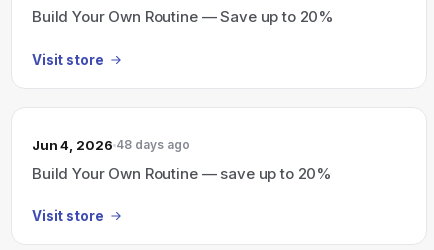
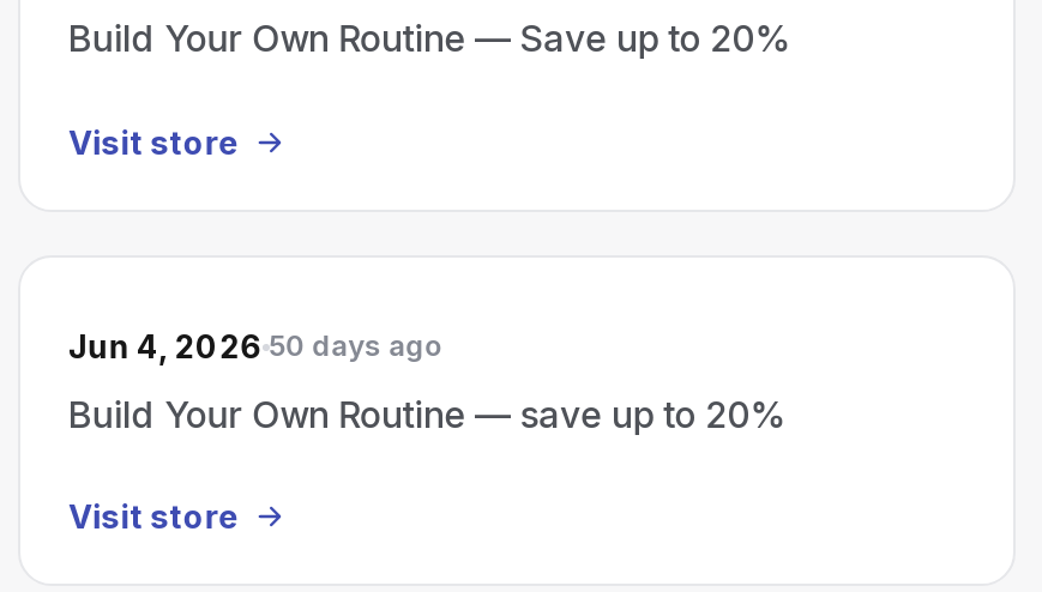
- Jun 4, 2026 48 days ago
+ Jun 4, 2026 50 days ago
